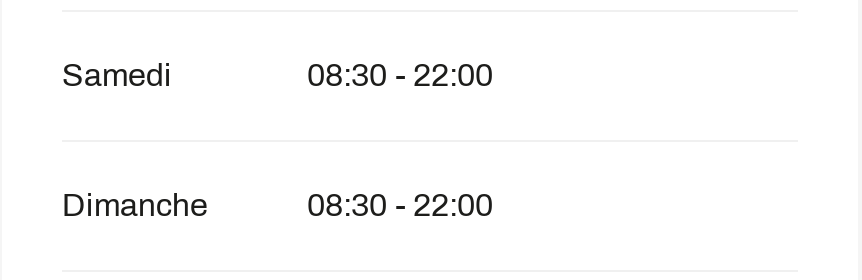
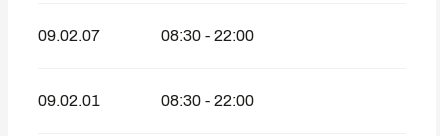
- Samedi
+ 09.02.07

- Dimanche
+ 09.02.01
